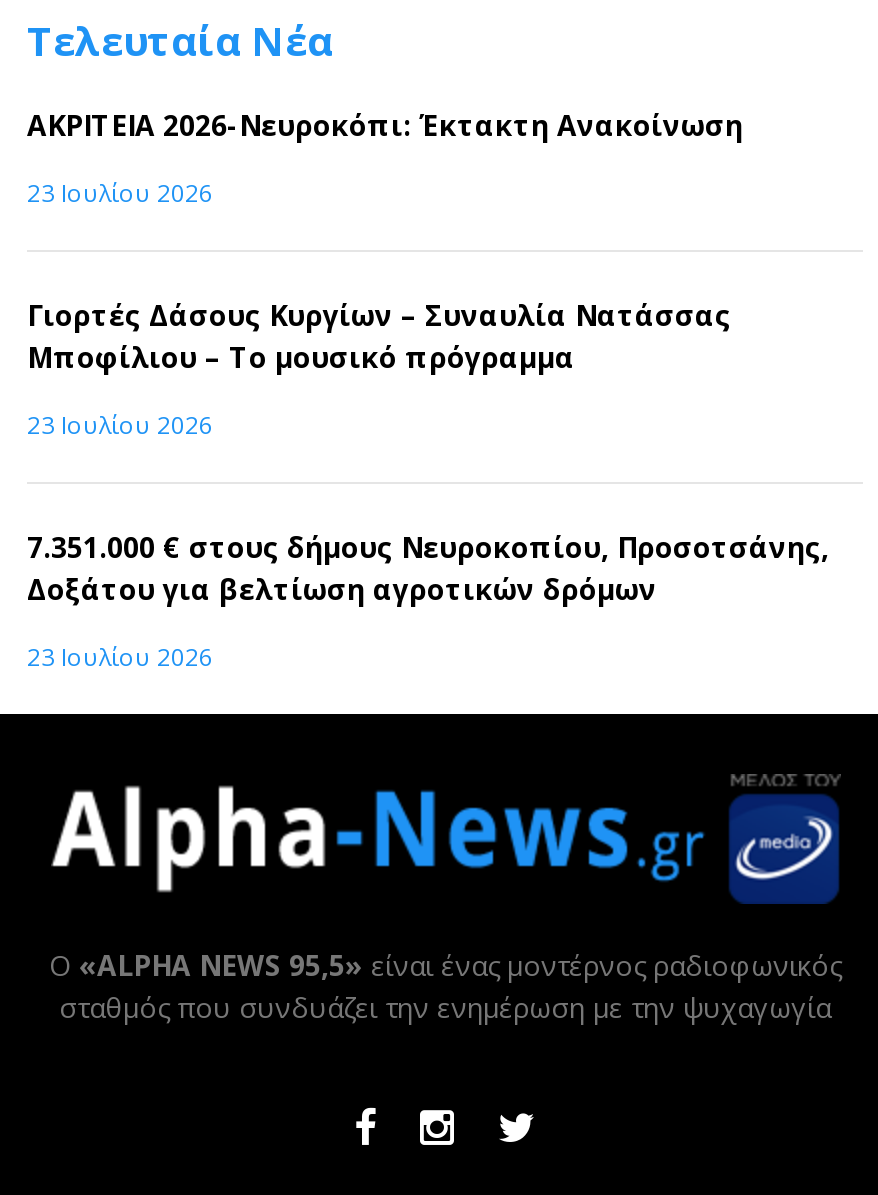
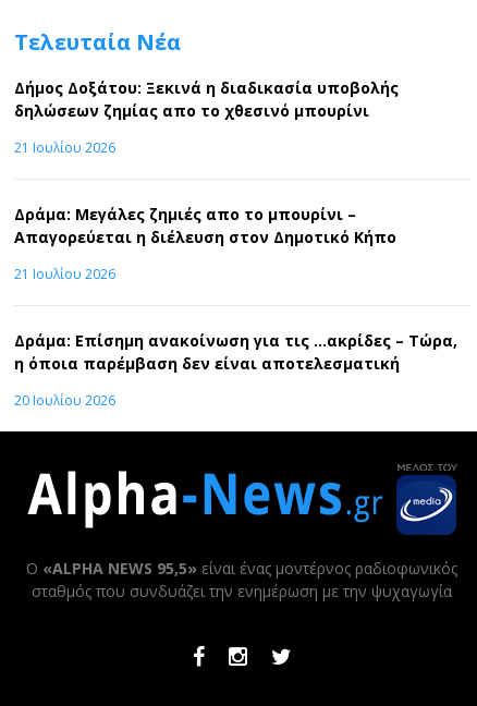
- ΑΚΡΙΤΕΙΑ 2026-Νευροκόπι: Έκτακτη Ανακοίνωση
+ Δήμος Δοξάτου: Ξεκινά η διαδικασία υποβολής
+ δηλώσεων ζημίας απο το χθεσινό μπουρίνι

- 23 Ιουλίου 2026
+ 21 Ιουλίου 2026

- Γιορτές Δάσους Κυργίων – Συναυλία Νατάσσας
- Μποφίλιου – Το μουσικό πρόγραμμα
+ Δράμα: Μεγάλες ζημιές απο το μπουρίνι –
+ Απαγορεύεται η διέλευση στον Δημοτικό Κήπο

- 23 Ιουλίου 2026
+ 21 Ιουλίου 2026

- 7.351.000 € στους δήμους Νευροκοπίου, Προσοτσάνης,
- Δοξάτου για βελτίωση αγροτικών δρόμων
+ Δράμα: Επίσημη ανακοίνωση για τις …ακρίδες – Τώρα,
+ η όποια παρέμβαση δεν είναι αποτελεσματική

- 23 Ιουλίου 2026
+ 20 Ιουλίου 2026
